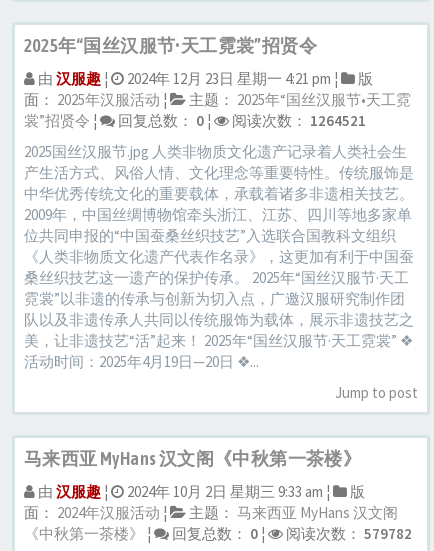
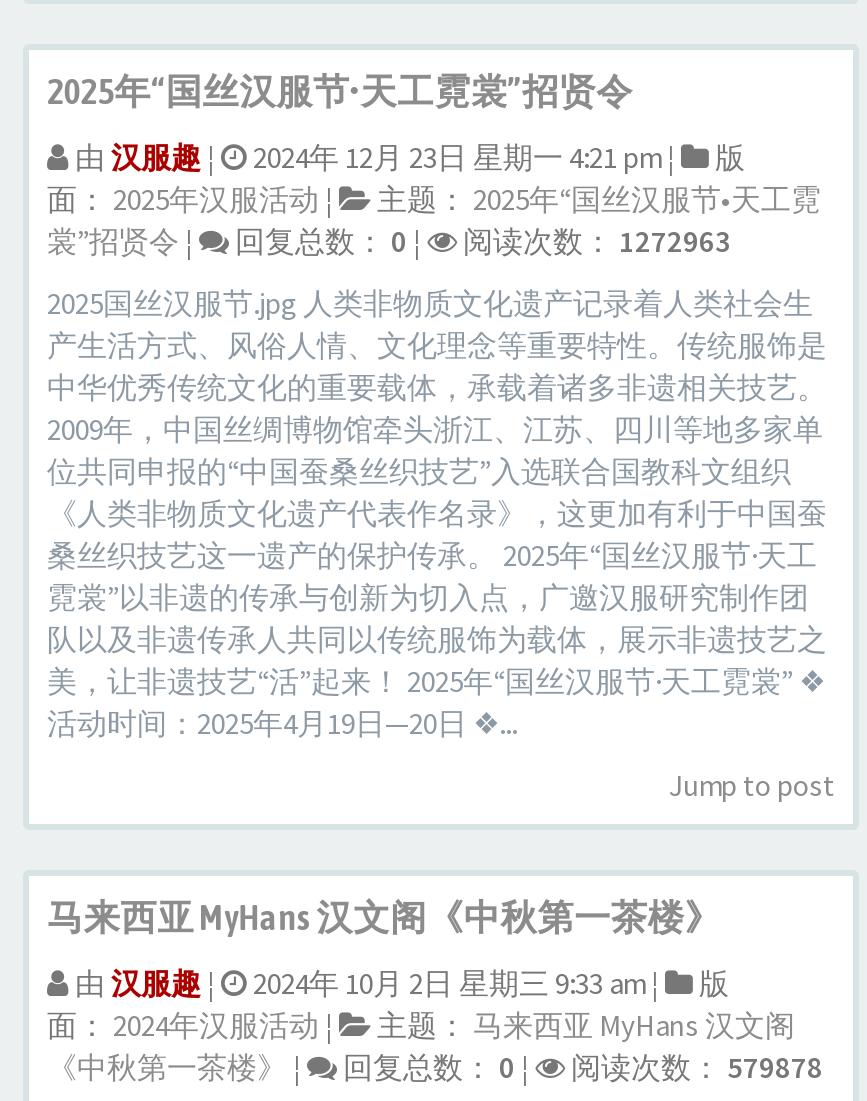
- 阅读次数：1264521
+ 阅读次数：1272963

- 阅读次数：579782
+ 阅读次数：579878
